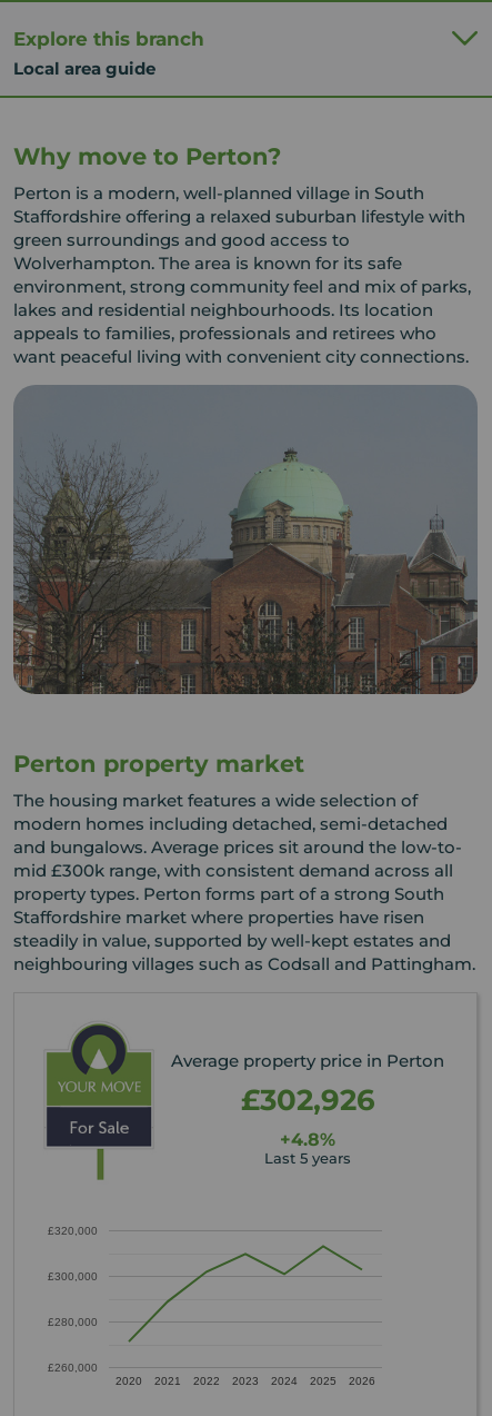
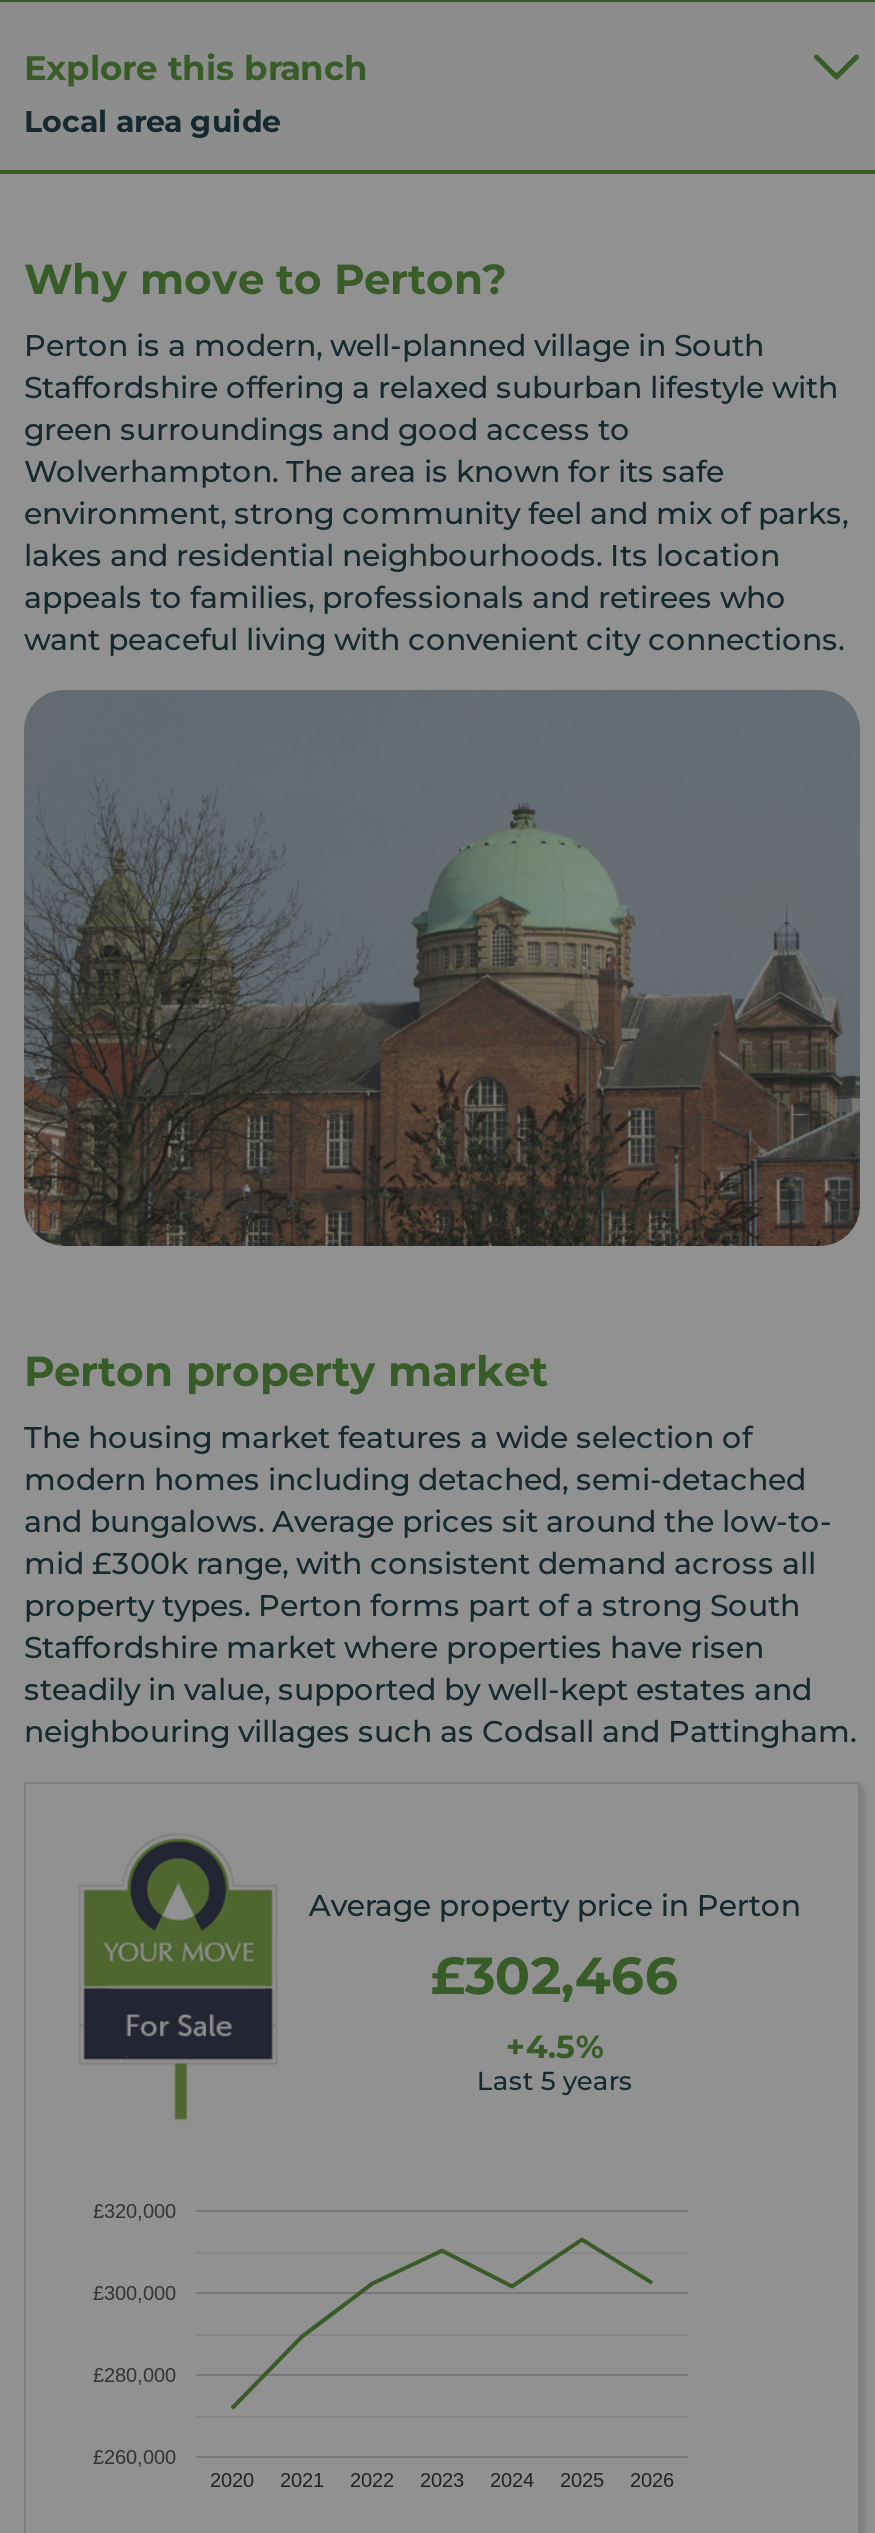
- £302,926
+ £302,466

- +4.8%
+ +4.5%
